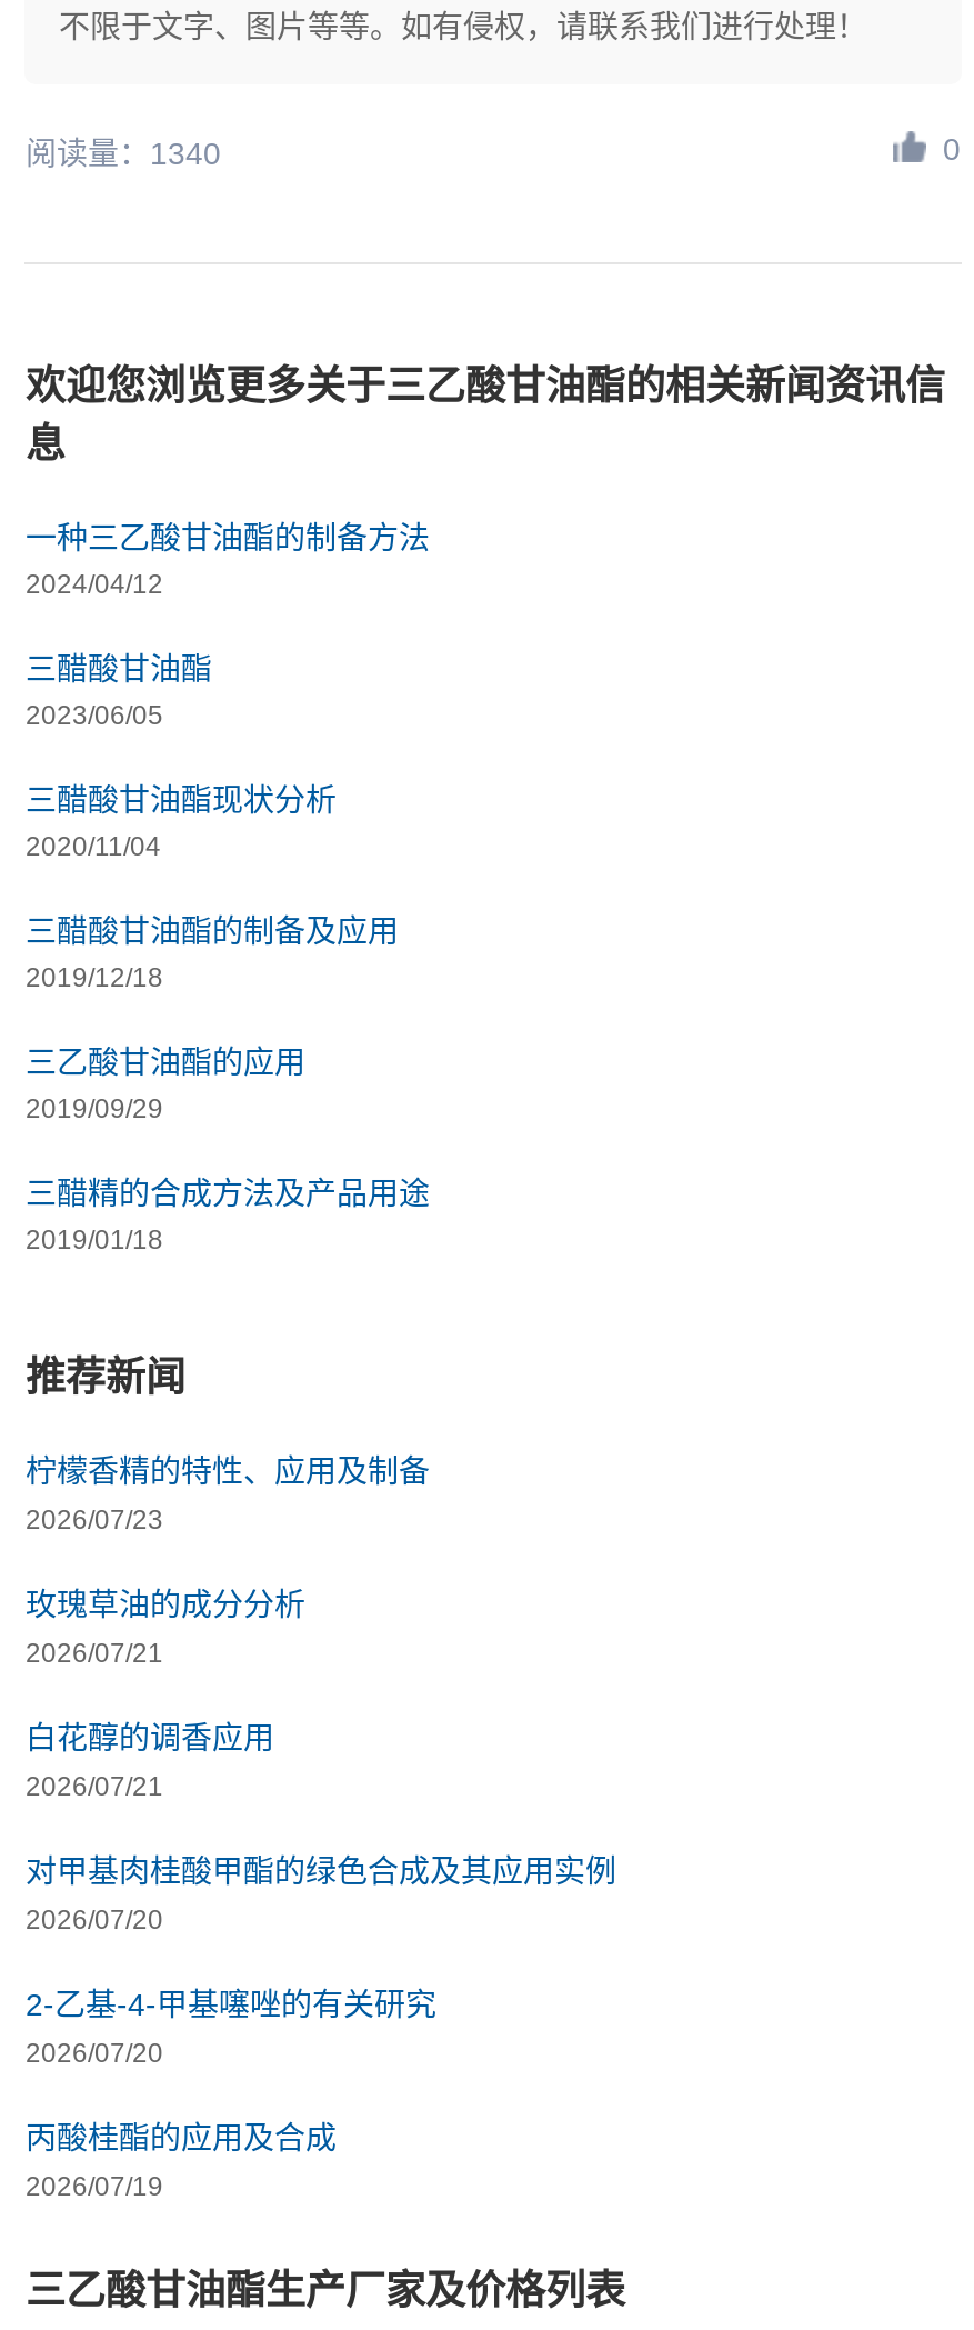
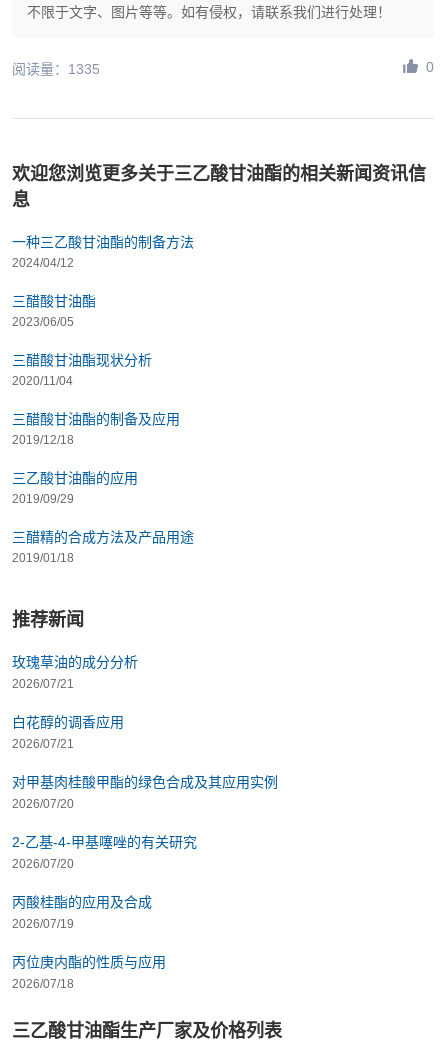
- 阅读量：1340
+ 阅读量：1335

- 柠檬香精的特性、应用及制备
- 2026/07/23

moved up: 玫瑰草油的成分分析 | 2026/07/21 | 白花醇的调香应用 | ... | 丙酸桂酯的应用及合成 | 2026/07/19

+ 丙位庚内酯的性质与应用
+ 2026/07/18
